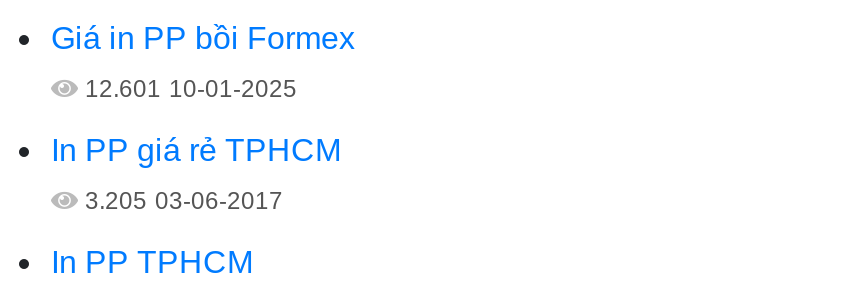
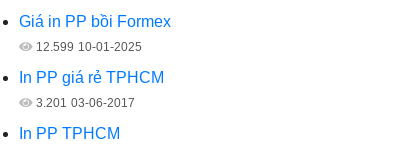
- 12.601 10-01-2025
+ 12.599 10-01-2025

- 3.205 03-06-2017
+ 3.201 03-06-2017
